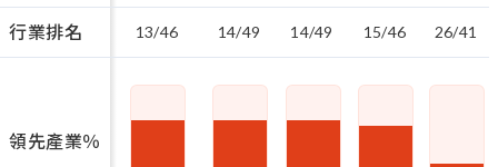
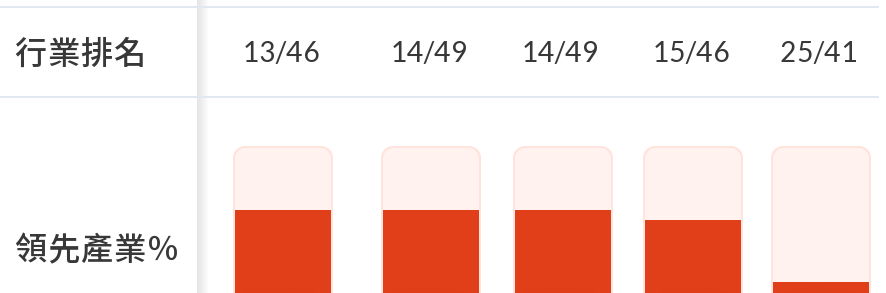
- 14/49 14/49 15/46 26/41
+ 14/49 14/49 15/46 25/41
